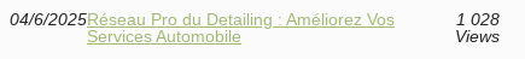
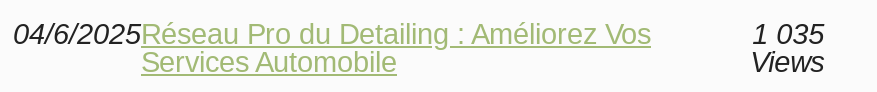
- 1 028
+ 1 035
